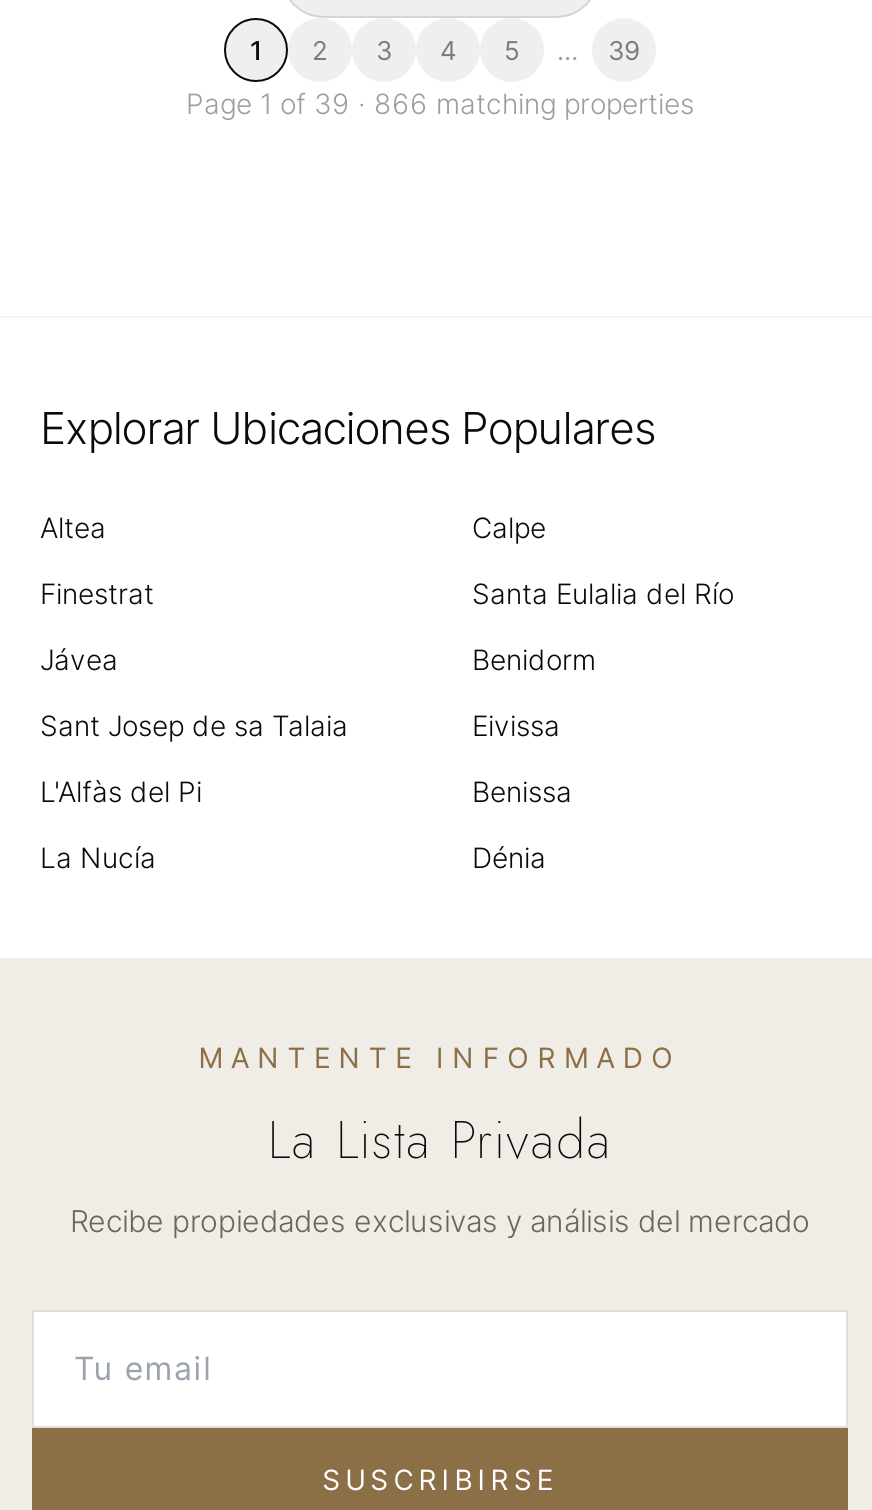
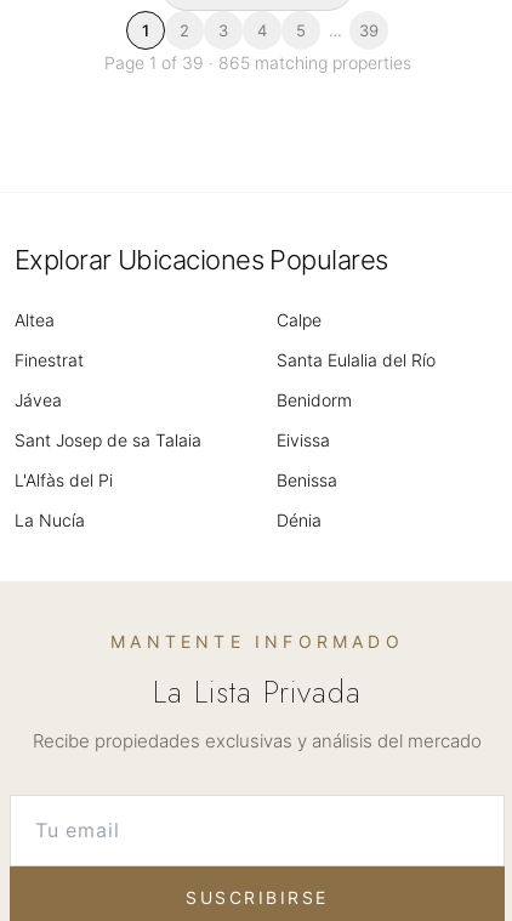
- Page 1 of 39 · 866 matching properties
+ Page 1 of 39 · 865 matching properties
